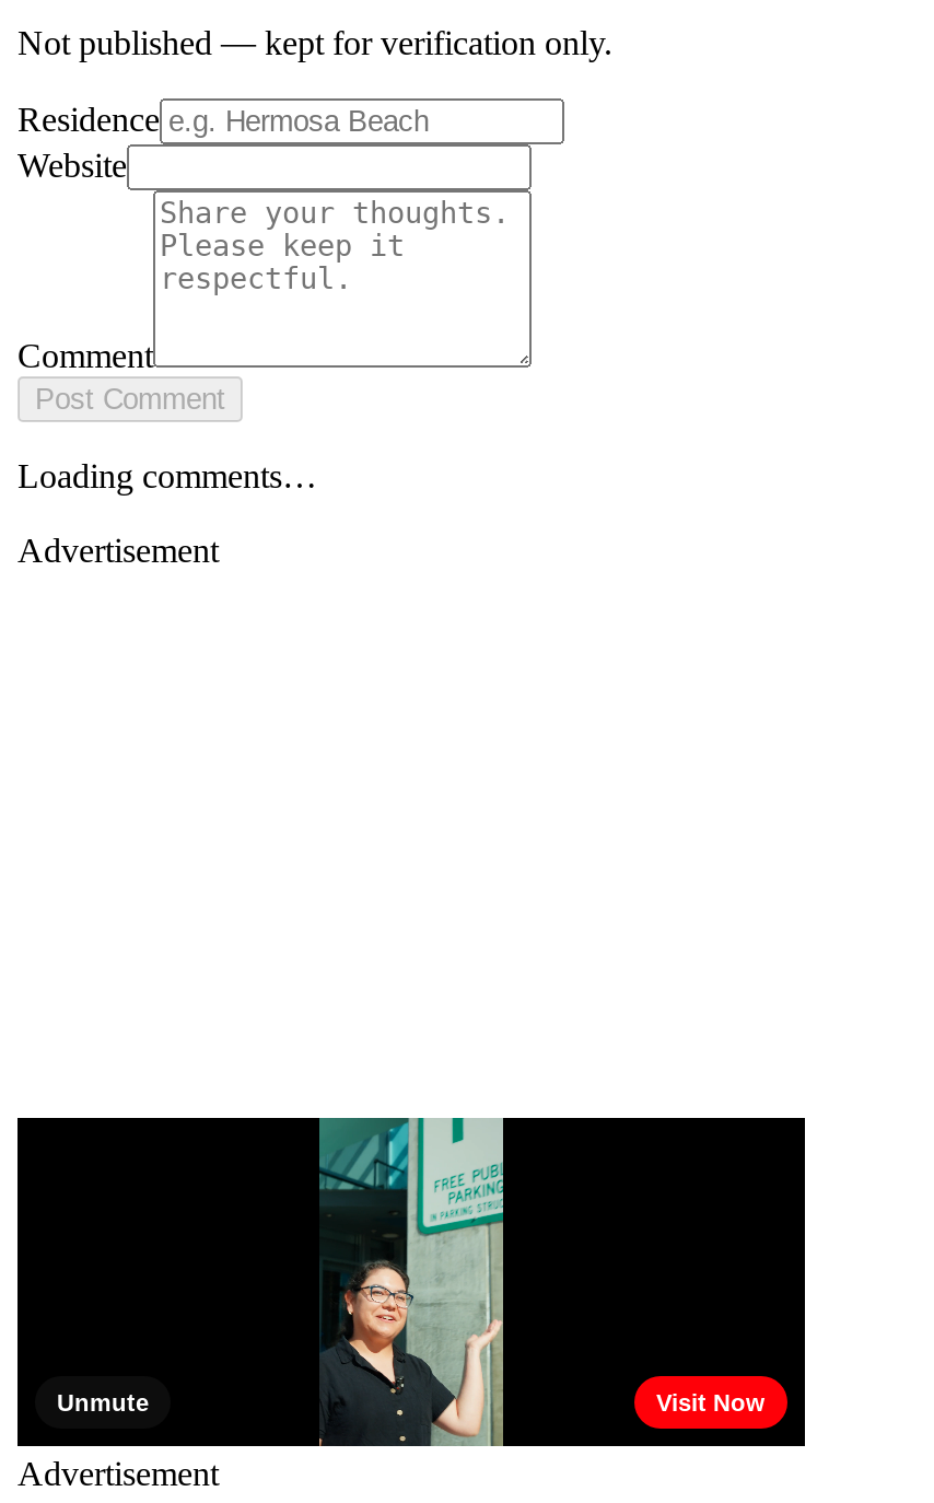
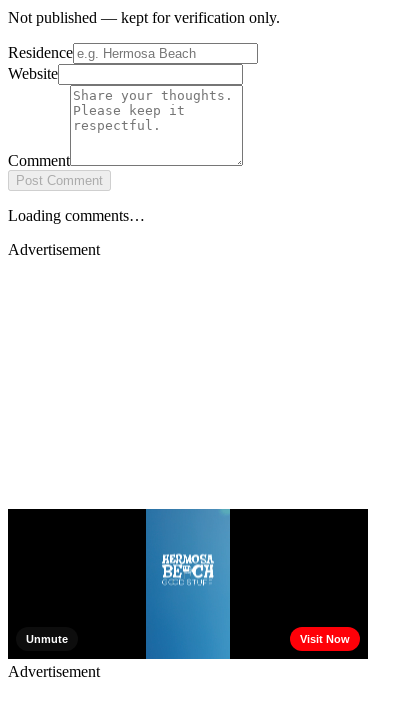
- [image]
+ [image]
